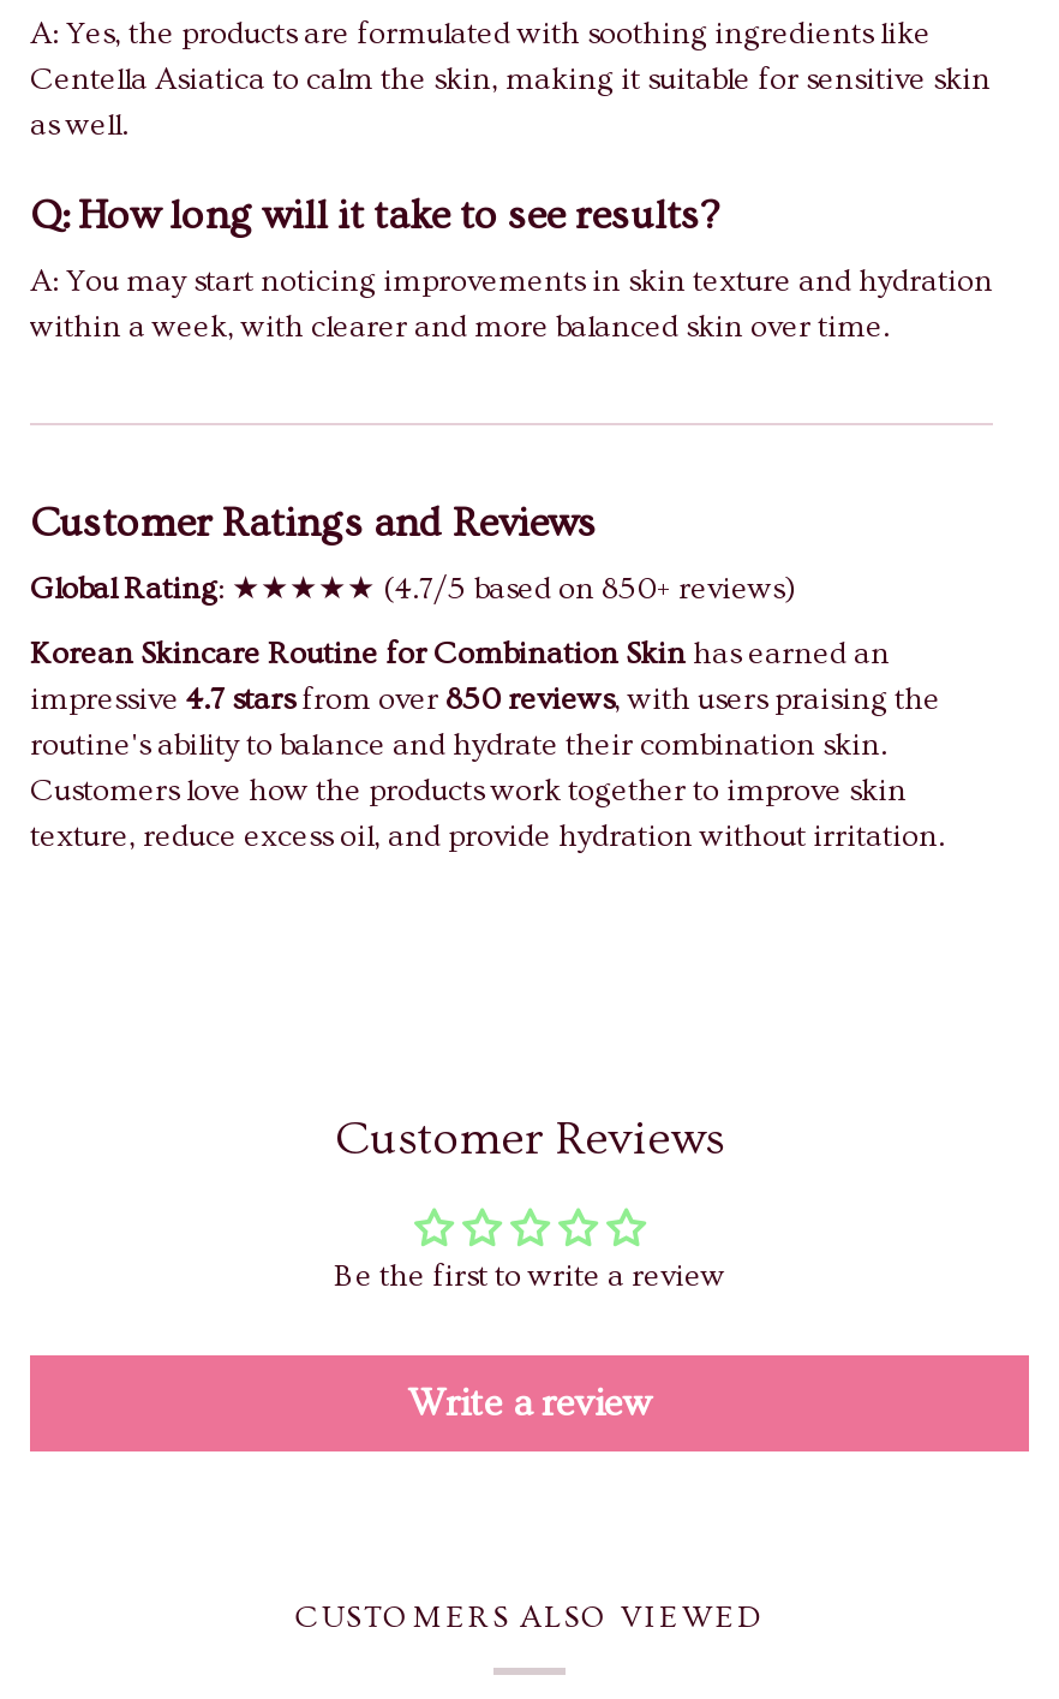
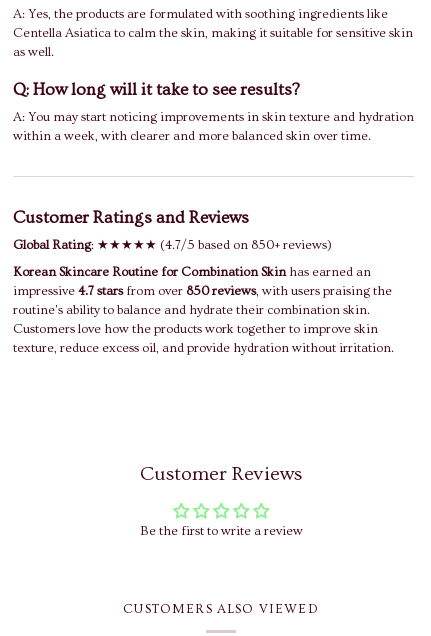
- Write a review
